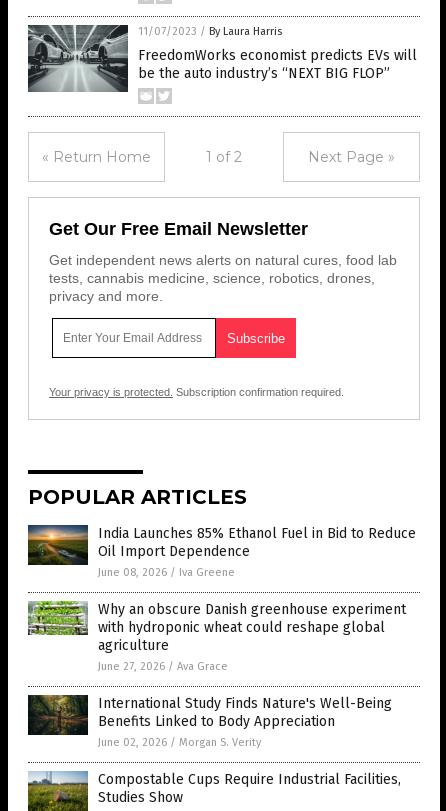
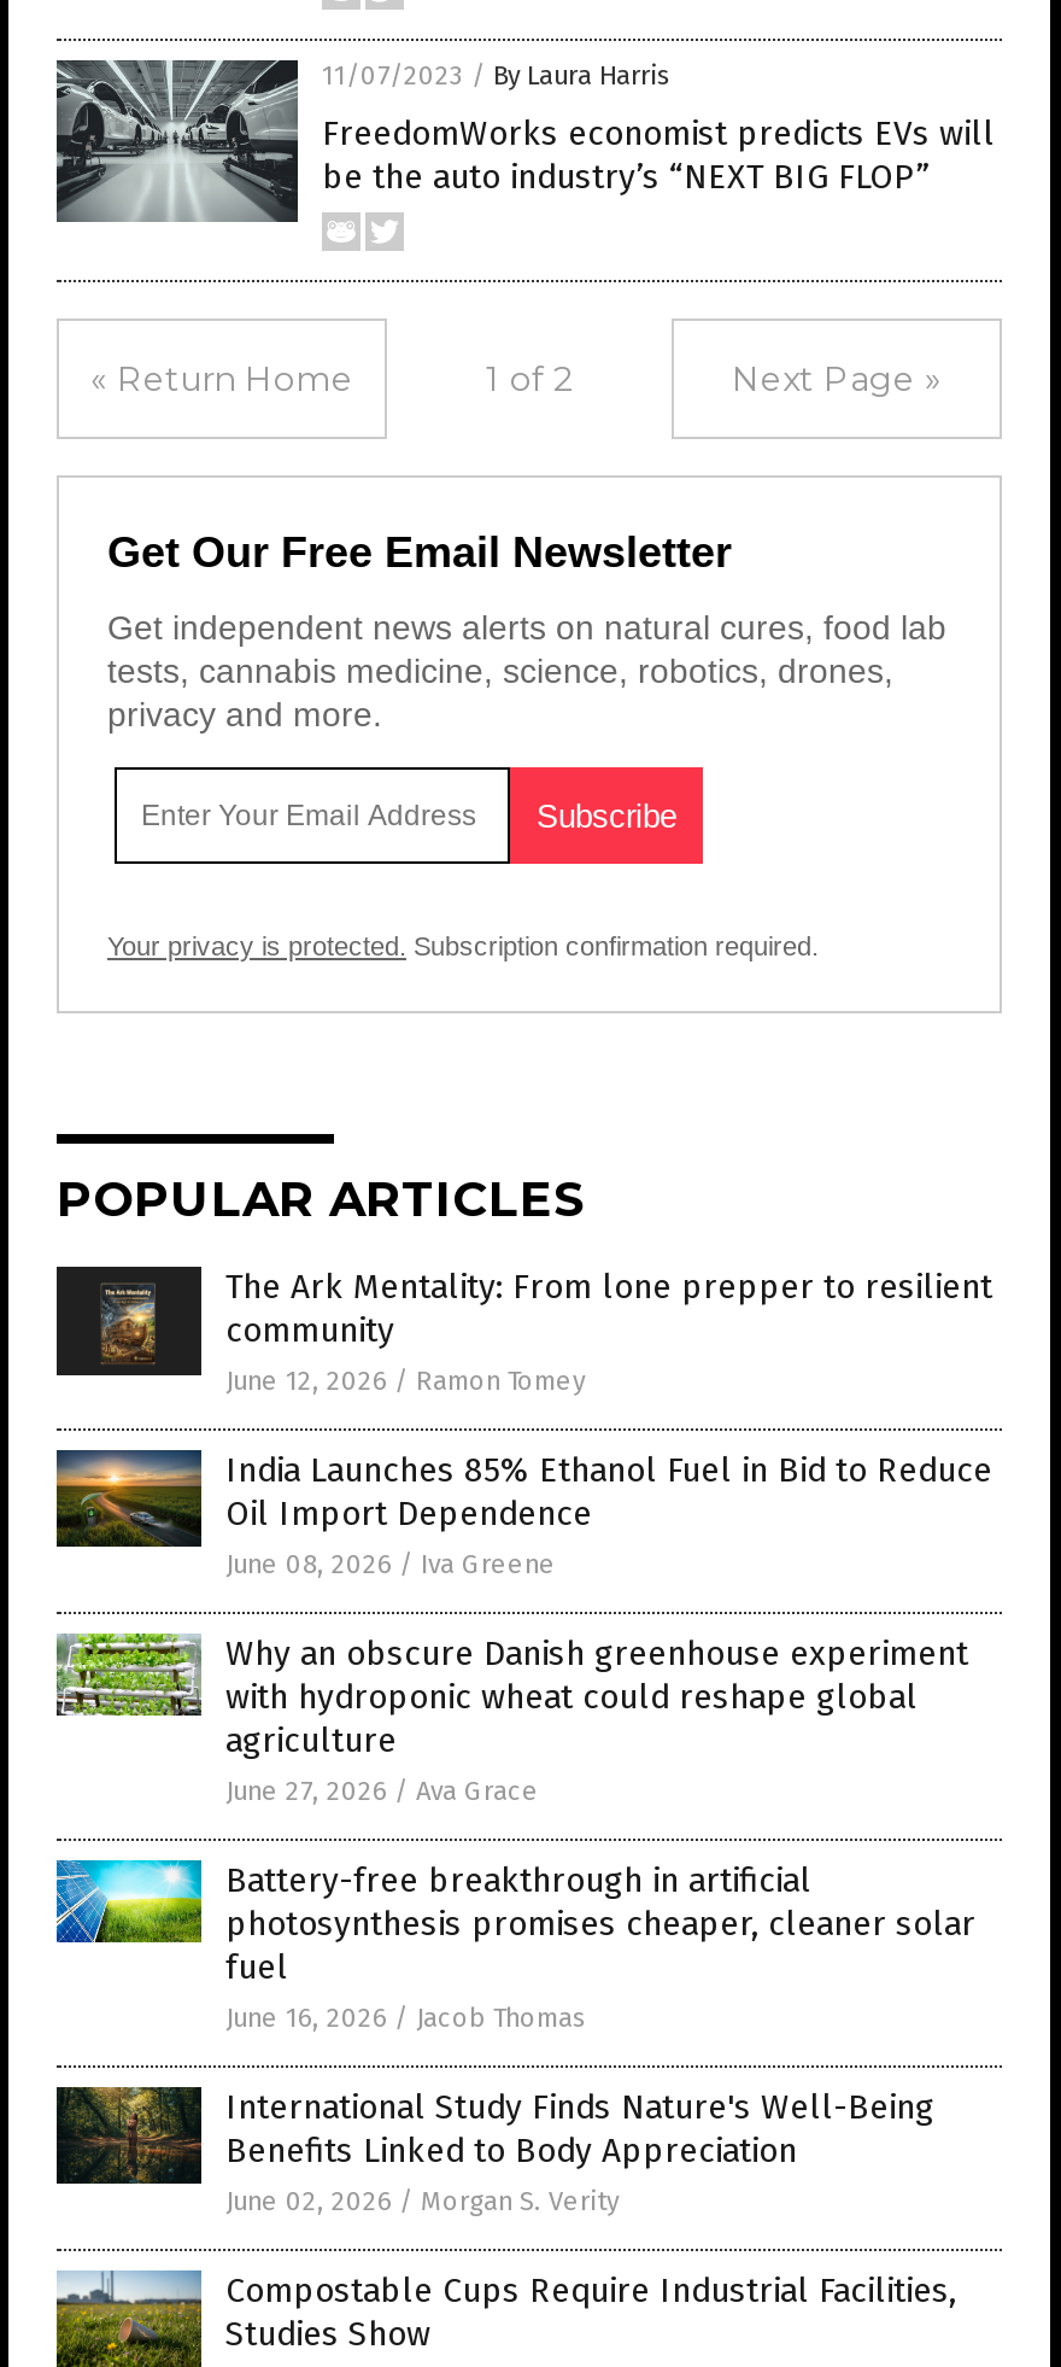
+ [image]
+ The Ark Mentality: From lone prepper to resilient
+ community
+ June 12, 2026 / Ramon Tomey

+ [image]
+ Battery-free breakthrough in artificial
+ photosynthesis promises cheaper, cleaner solar
+ fuel
+ June 16, 2026 / Jacob Thomas
